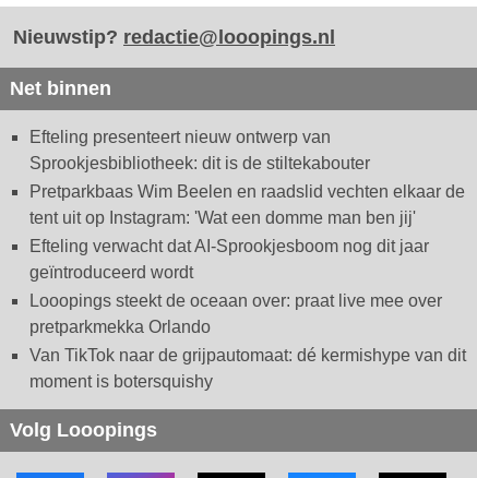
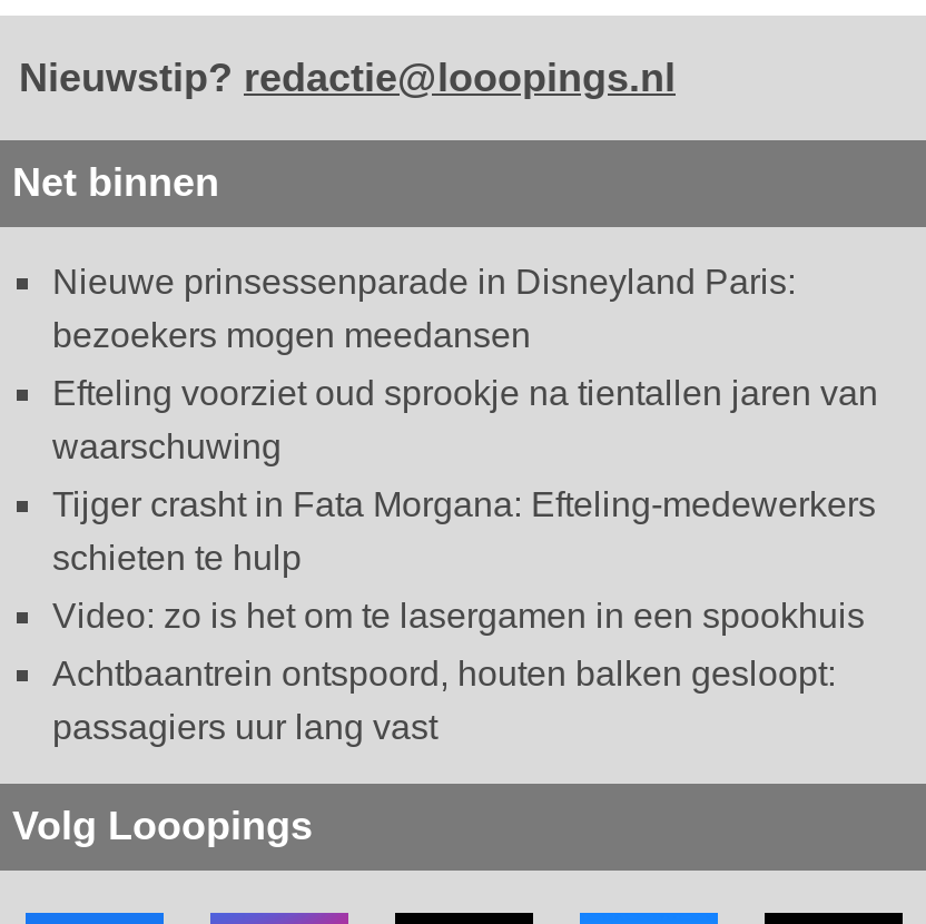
- Efteling presenteert nieuw ontwerp van
- Sprookjesbibliotheek: dit is de stiltekabouter
+ Nieuwe prinsessenparade in Disneyland Paris:
+ bezoekers mogen meedansen

- Pretparkbaas Wim Beelen en raadslid vechten elkaar de
- tent uit op Instagram: 'Wat een domme man ben jij'
+ Efteling voorziet oud sprookje na tientallen jaren van
+ waarschuwing

- Efteling verwacht dat AI-Sprookjesboom nog dit jaar
- geïntroduceerd wordt
+ Tijger crasht in Fata Morgana: Efteling-medewerkers
+ schieten te hulp

- Looopings steekt de oceaan over: praat live mee over
- pretparkmekka Orlando
+ Video: zo is het om te lasergamen in een spookhuis

- Van TikTok naar de grijpautomaat: dé kermishype van dit
- moment is botersquishy
+ Achtbaantrein ontspoord, houten balken gesloopt:
+ passagiers uur lang vast
